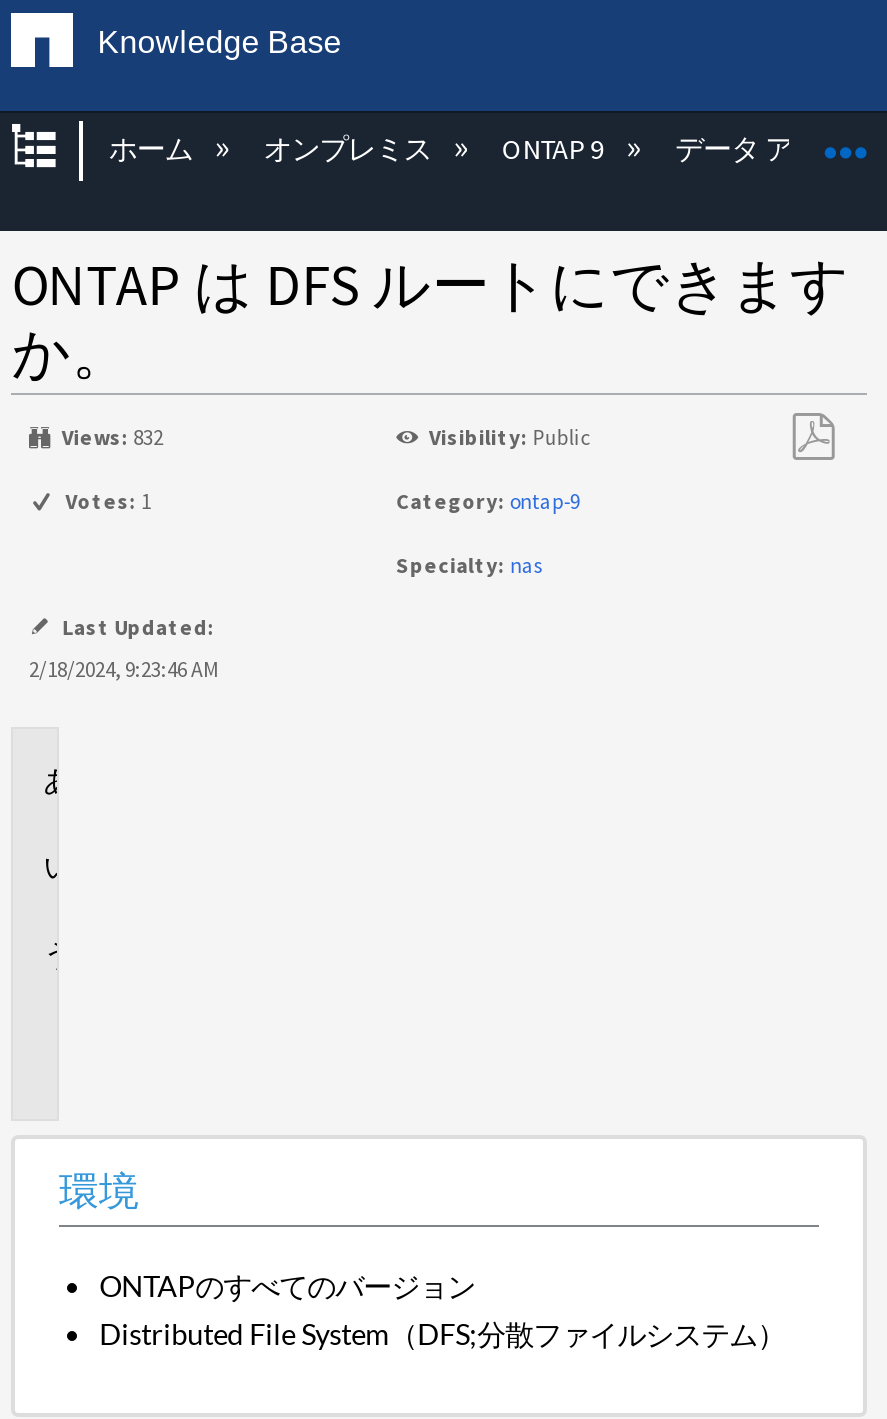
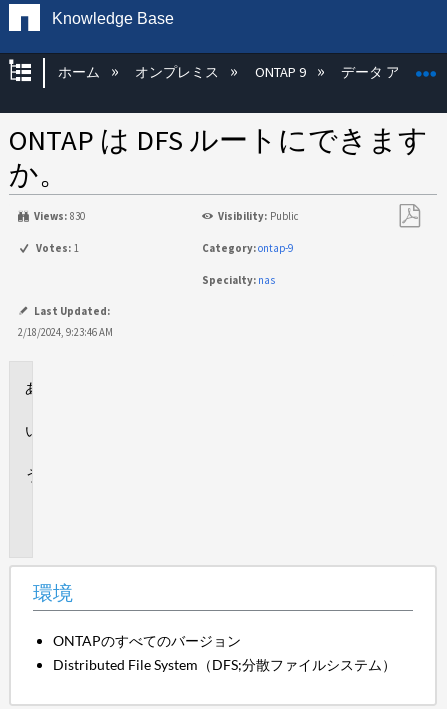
- Views: 832
+ Views: 830
